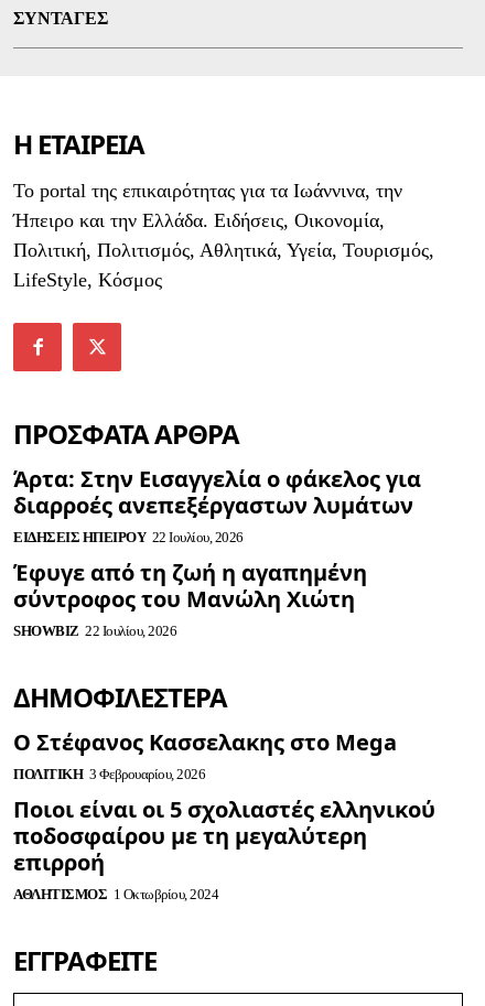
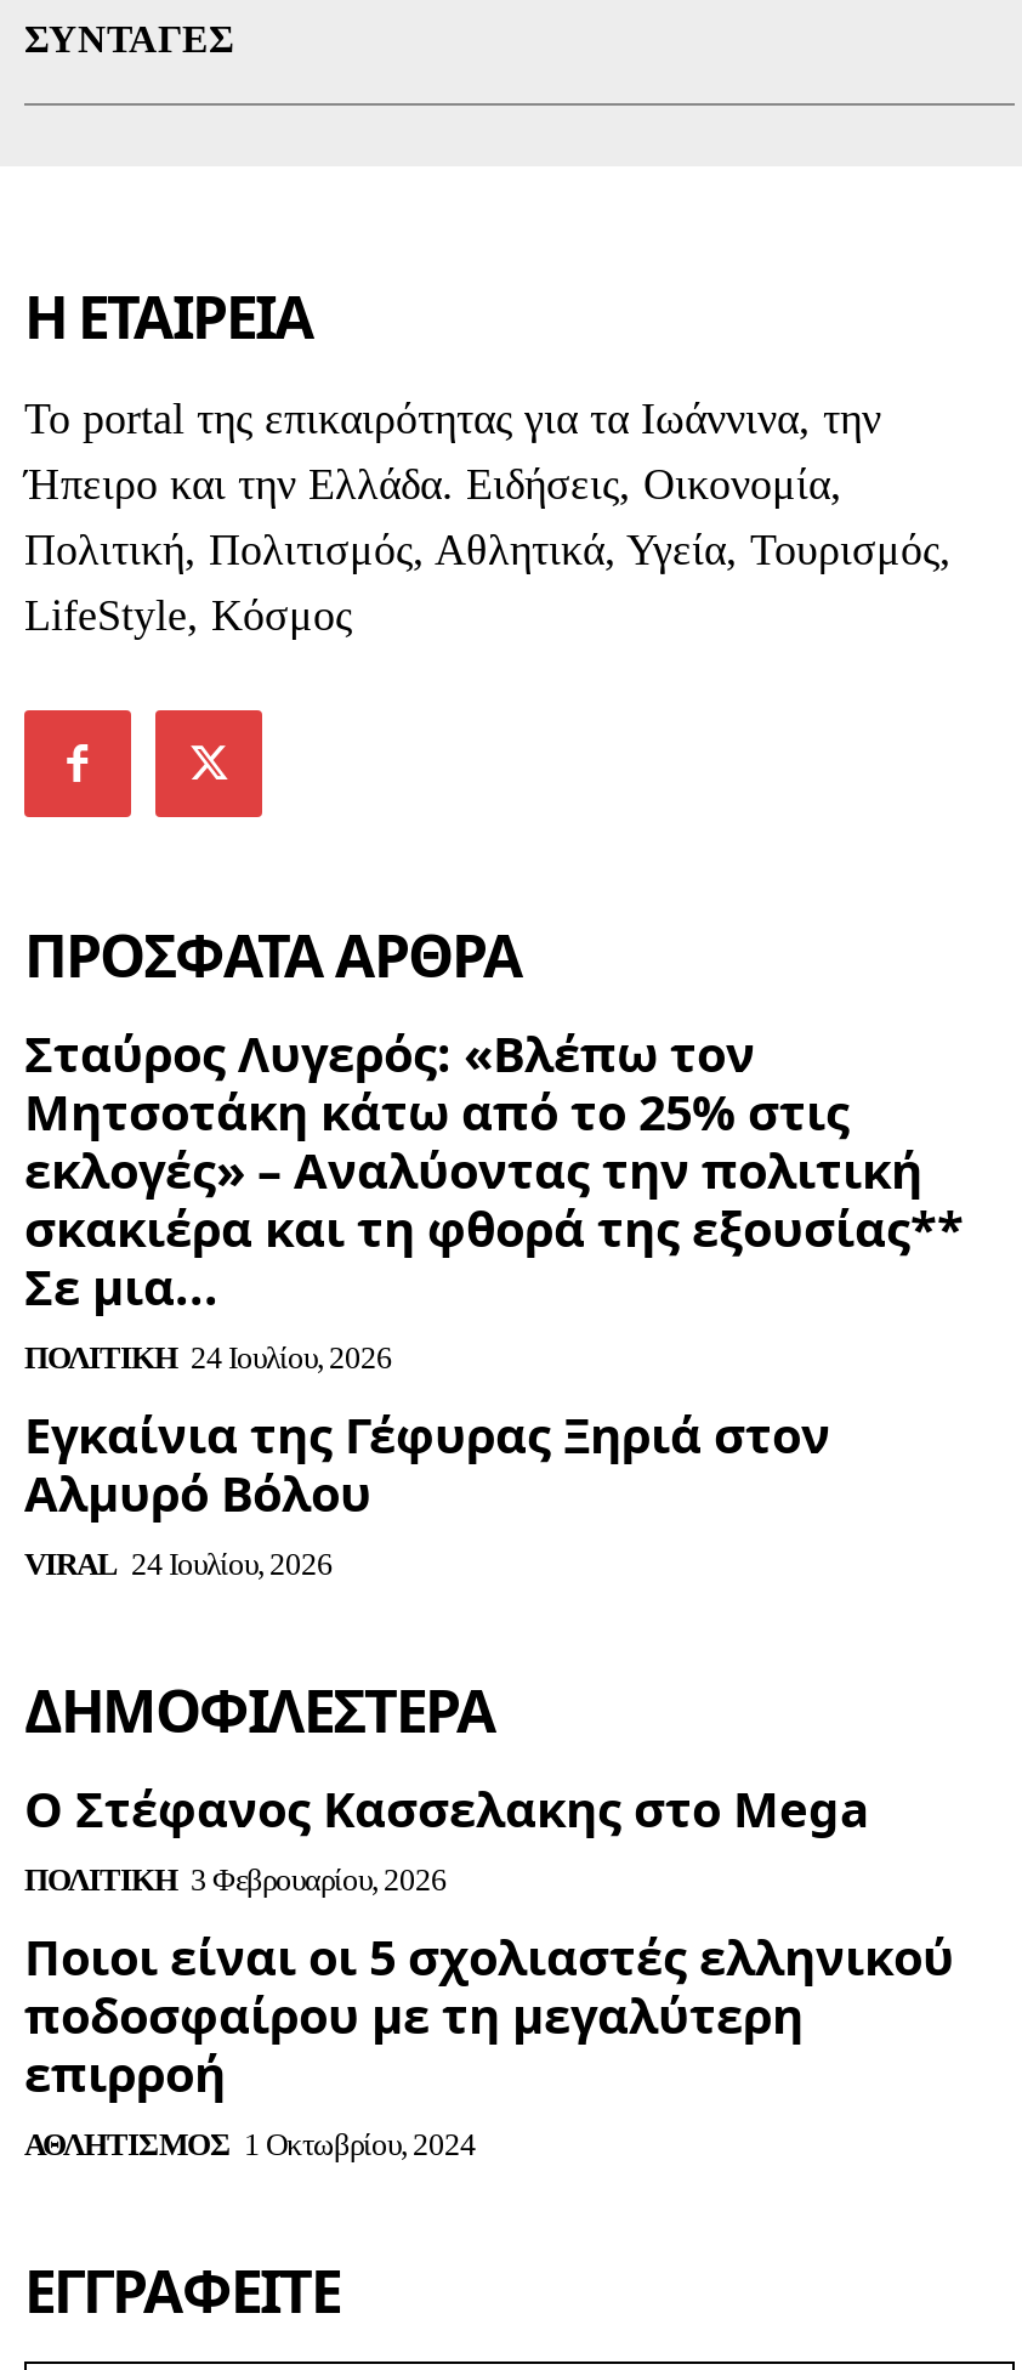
- Άρτα: Στην Εισαγγελία ο φάκελος για
- διαρροές ανεπεξέργαστων λυμάτων
- ΕΙΔΉΣΕΙΣ ΗΠΕΊΡΟΥ 22 Ιουλίου, 2026
- Έφυγε από τη ζωή η αγαπημένη
- σύντροφος του Μανώλη Χιώτη
- SHOWBIZ 22 Ιουλίου, 2026
+ Σταύρος Λυγερός: «Βλέπω τον
+ Μητσοτάκη κάτω από το 25% στις
+ εκλογές» – Αναλύοντας την πολιτική
+ σκακιέρα και τη φθορά της εξουσίας**
+ Σε μια...
+ ΠΟΛΙΤΙΚΉ 24 Ιουλίου, 2026
+ Εγκαίνια της Γέφυρας Ξηριά στον
+ Αλμυρό Βόλου
+ VIRAL 24 Ιουλίου, 2026
